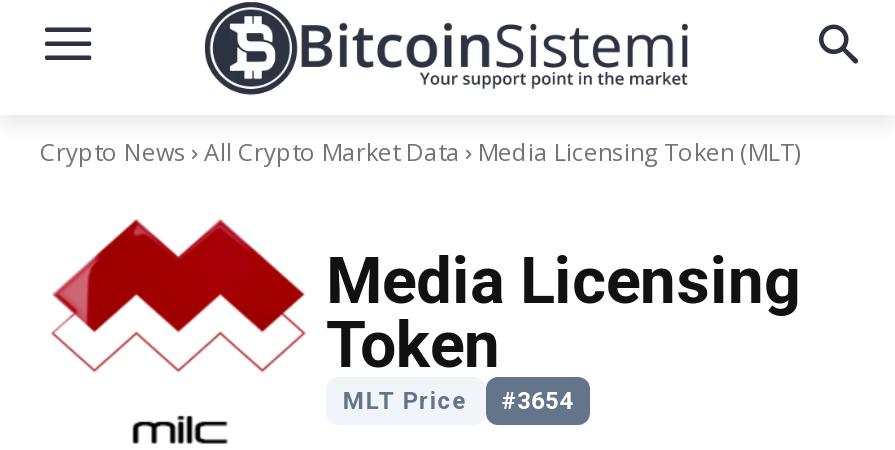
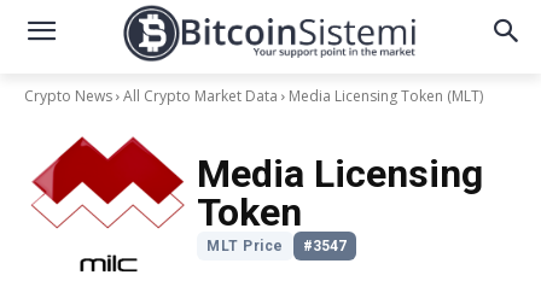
- MLT Price #3654
+ MLT Price #3547
